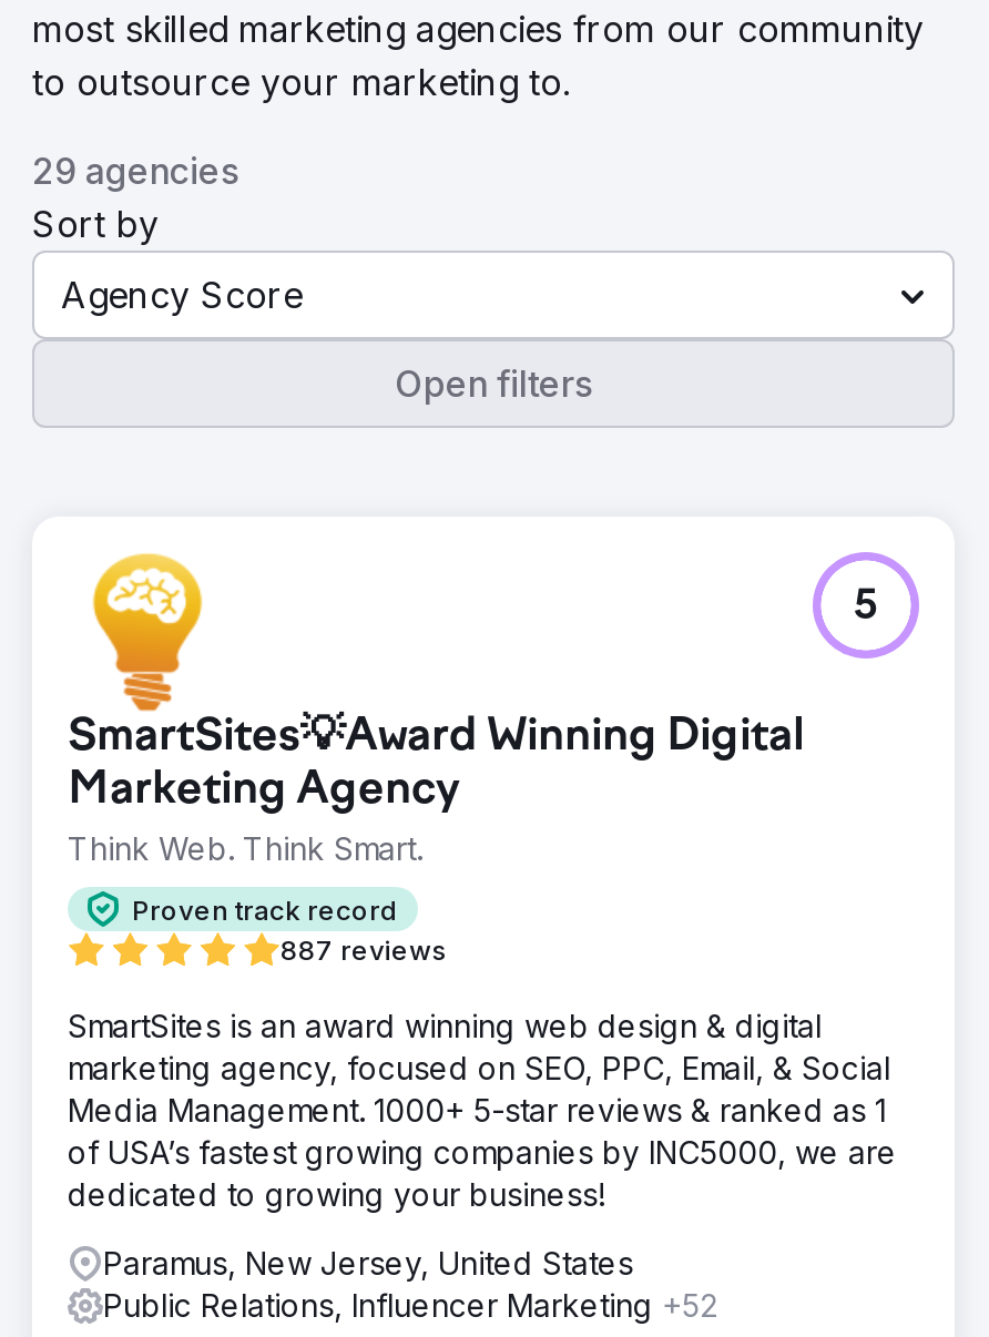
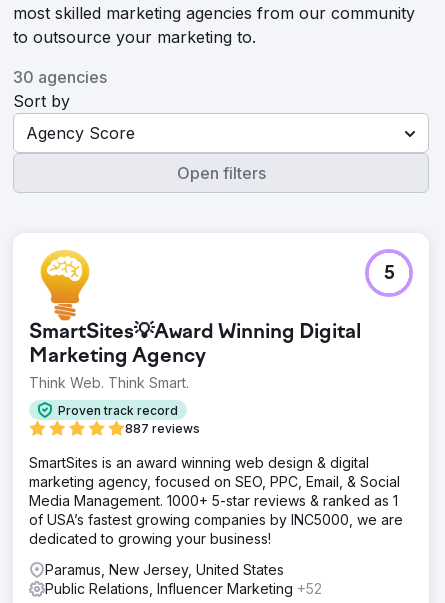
- 29 agencies
+ 30 agencies
